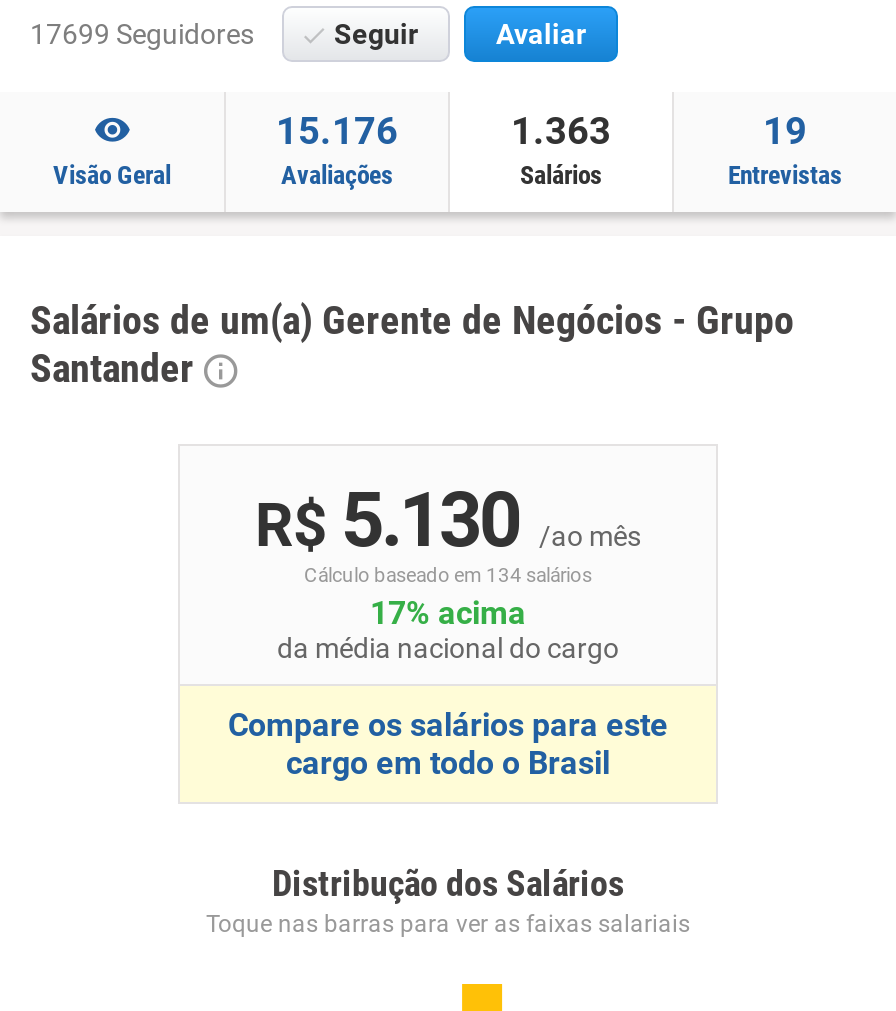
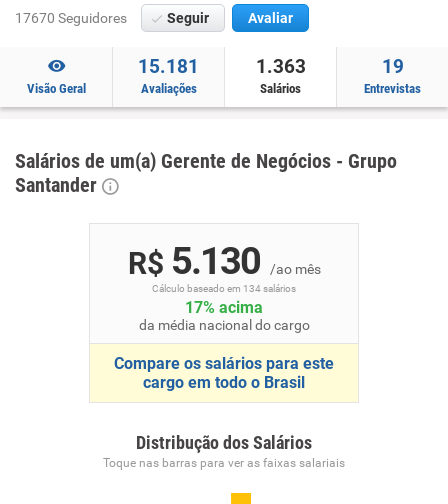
- 17699 Seguidores
+ 17670 Seguidores

- 15.176
+ 15.181
